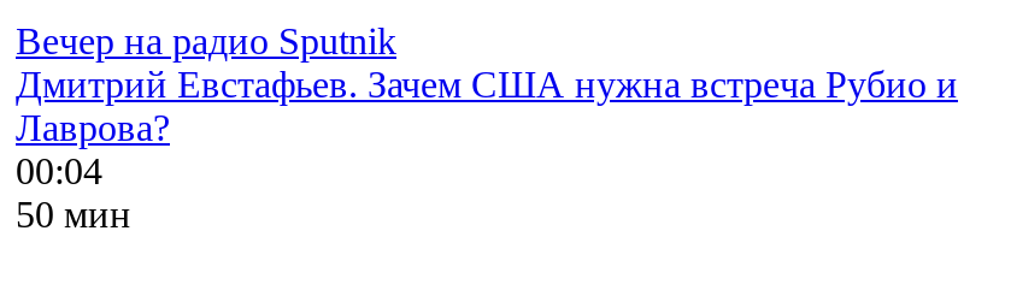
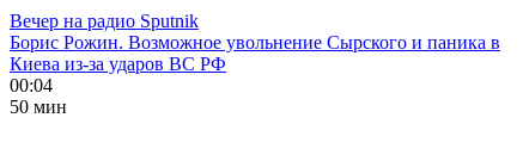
- Дмитрий Евстафьев. Зачем США нужна встреча Рубио и
- Лаврова?
+ Борис Рожин. Возможное увольнение Сырского и паника в
+ Киева из-за ударов ВС РФ
